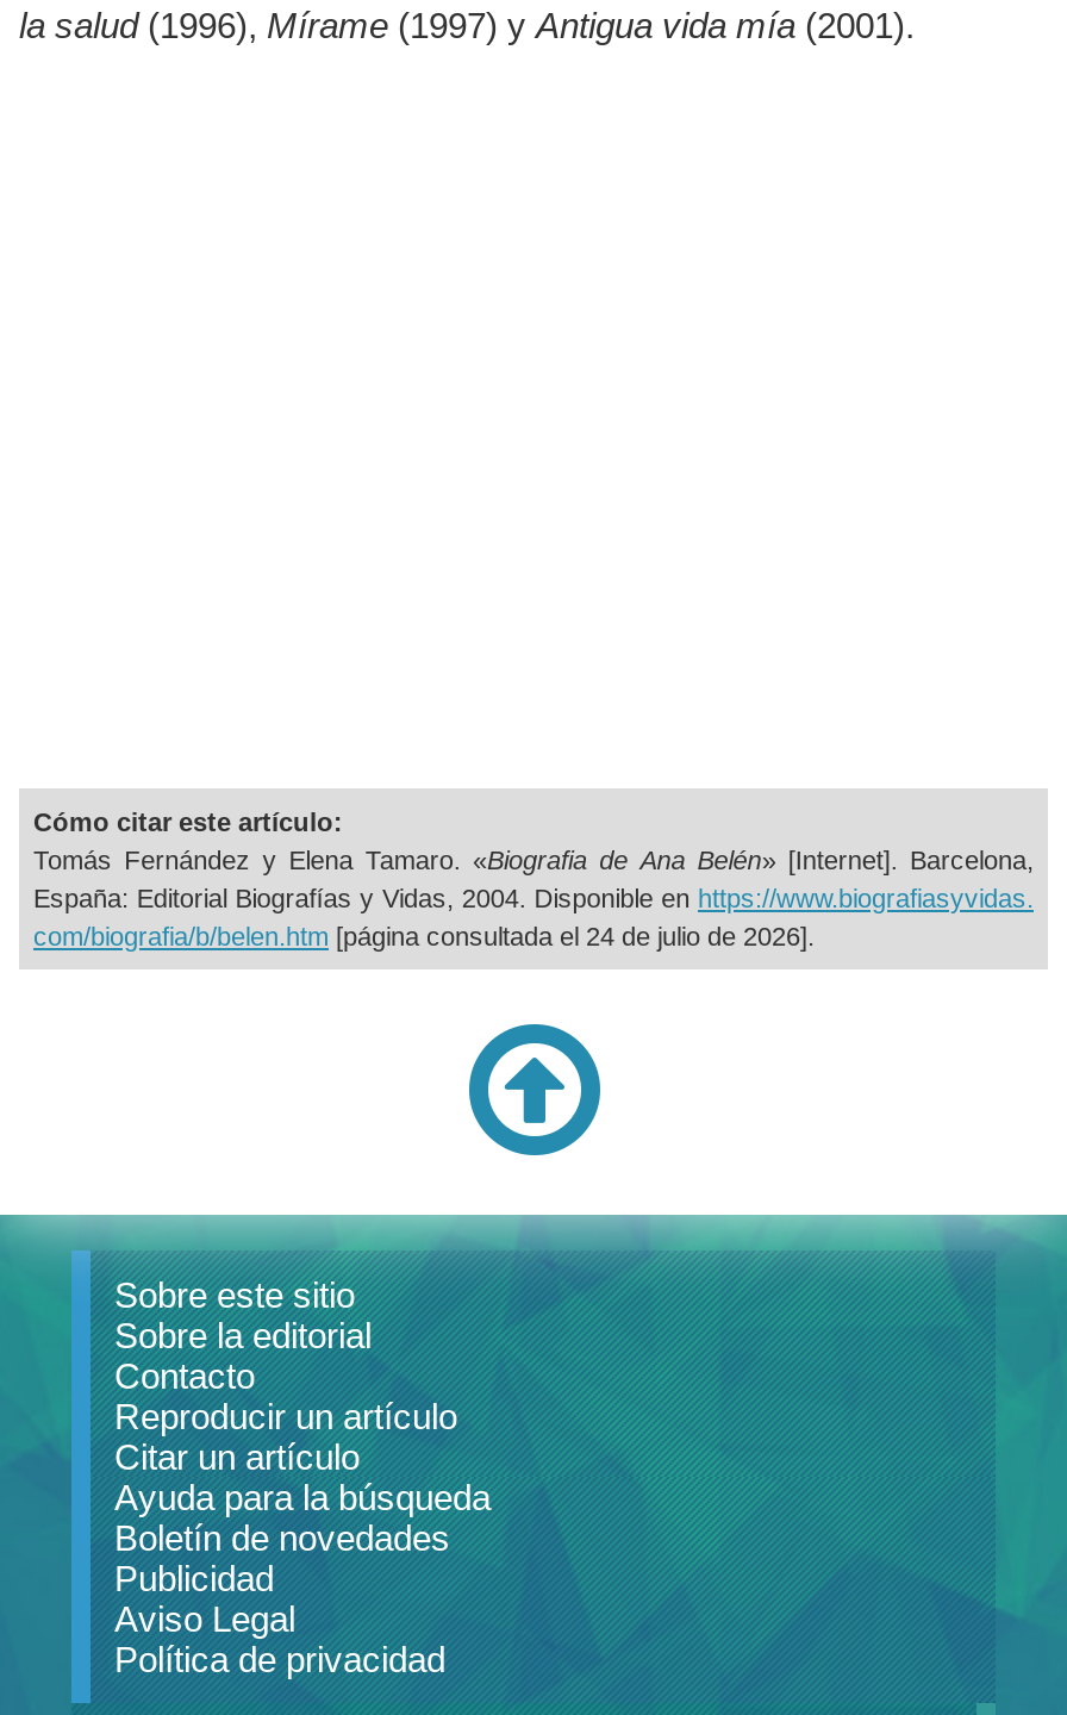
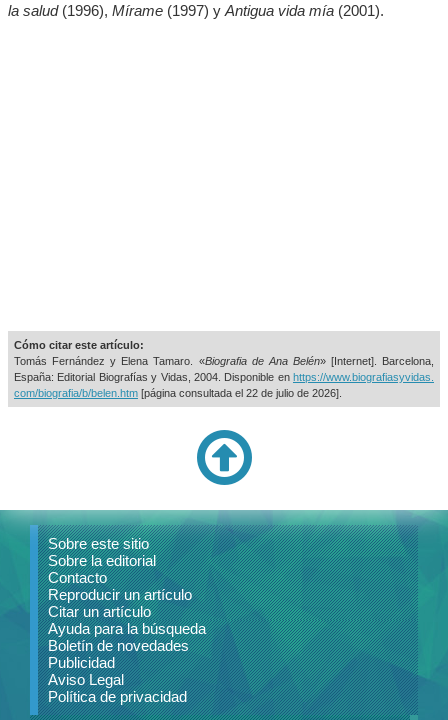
- com/biografia/b/belen.htm [página consultada el 24 de julio de 2026].
+ com/biografia/b/belen.htm [página consultada el 22 de julio de 2026].
